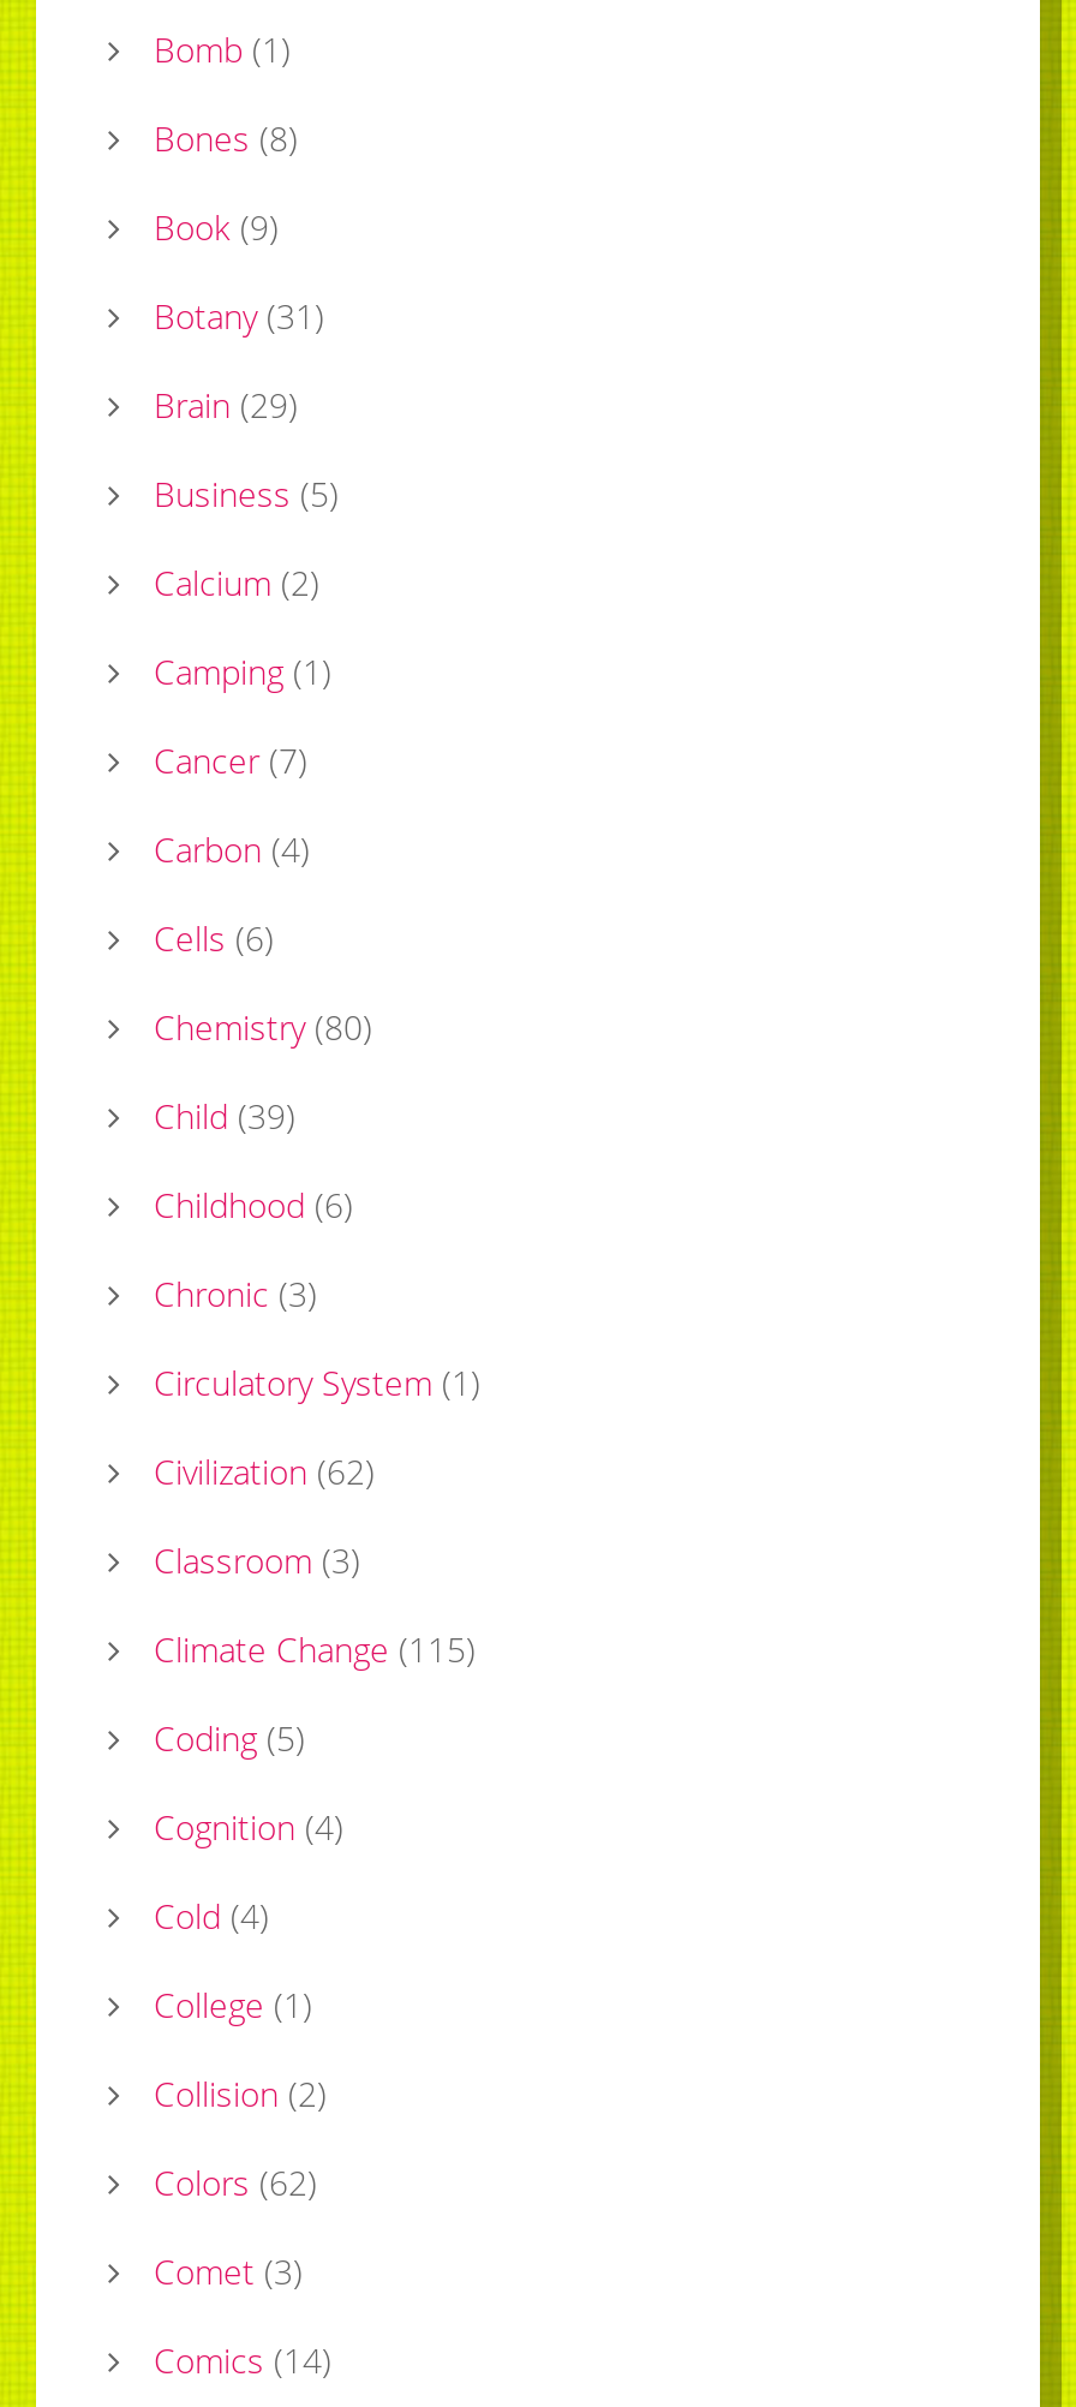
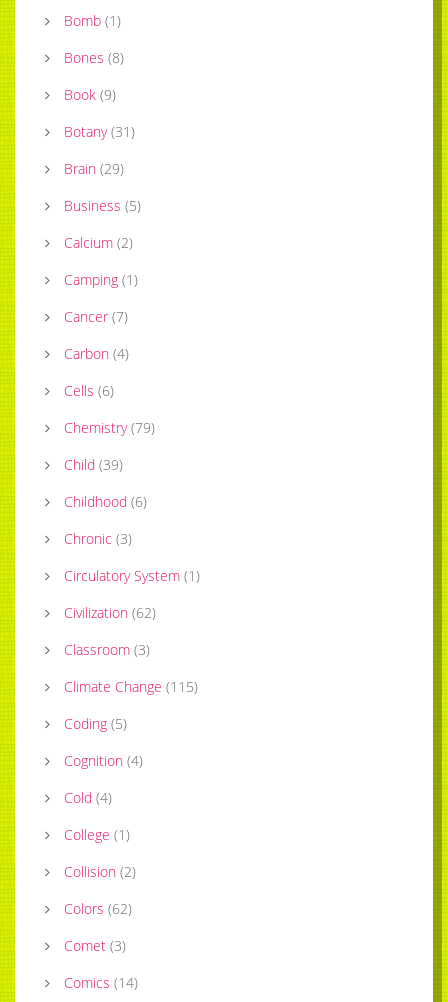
- Chemistry (80)
+ Chemistry (79)
